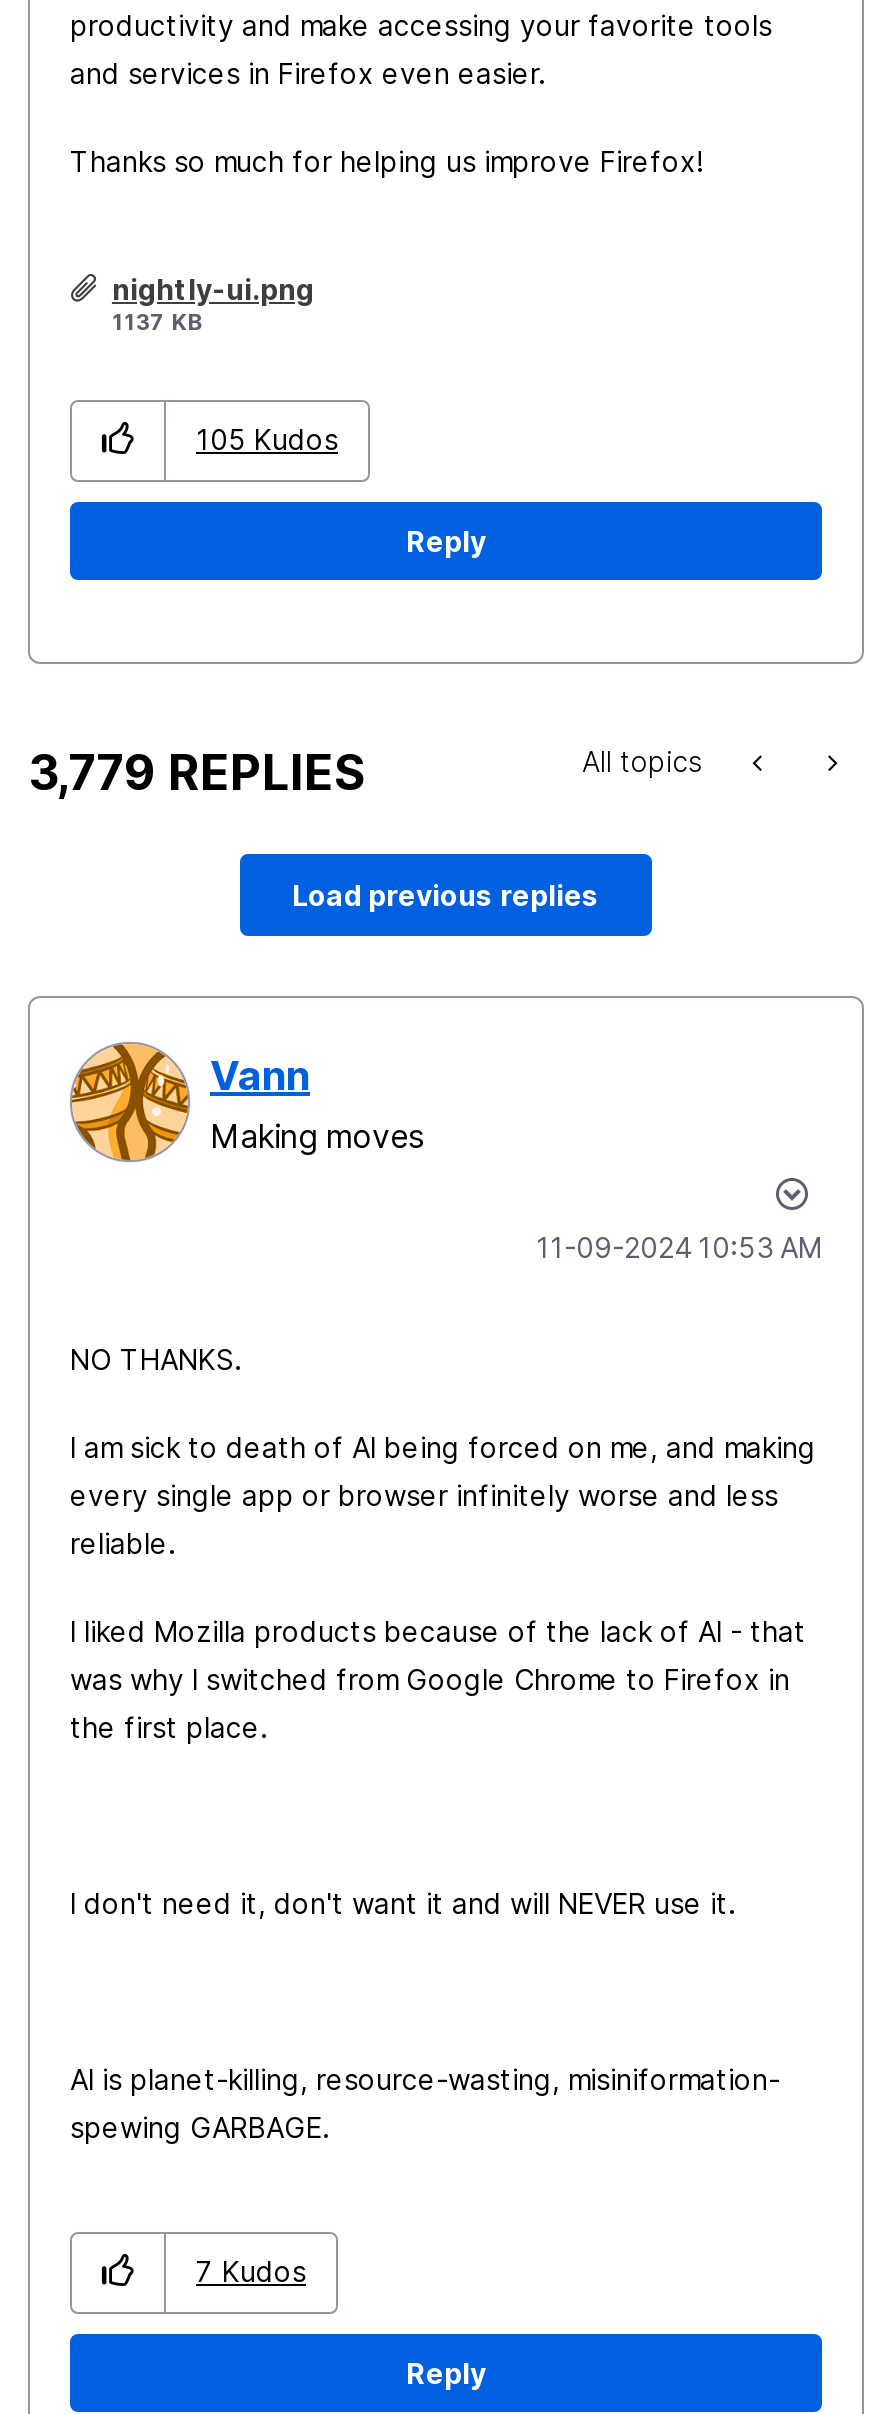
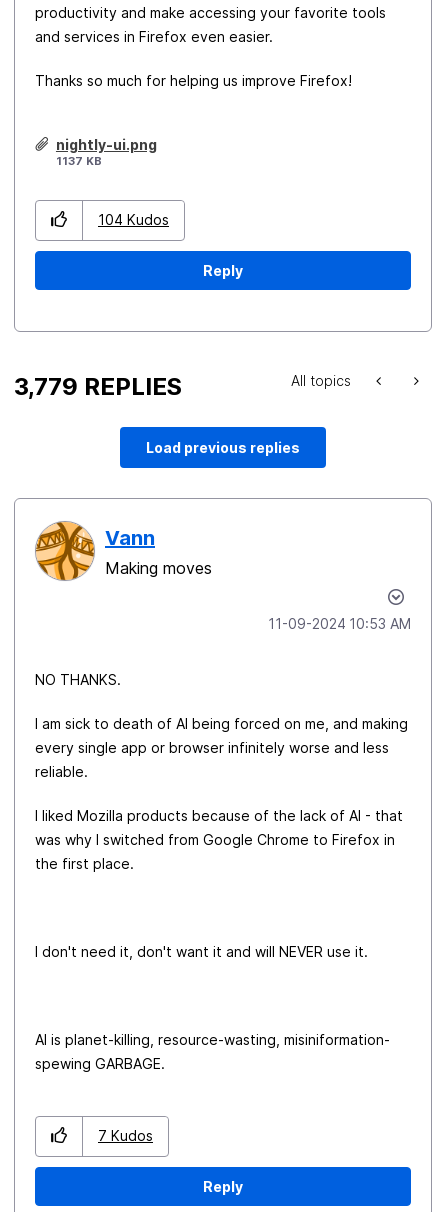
- 105 Kudos
+ 104 Kudos
